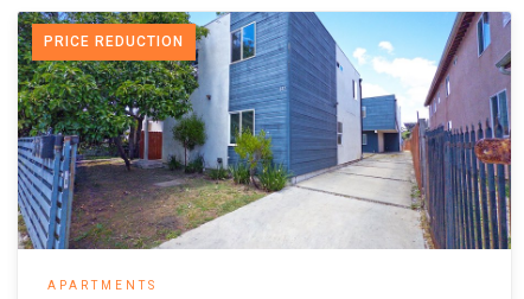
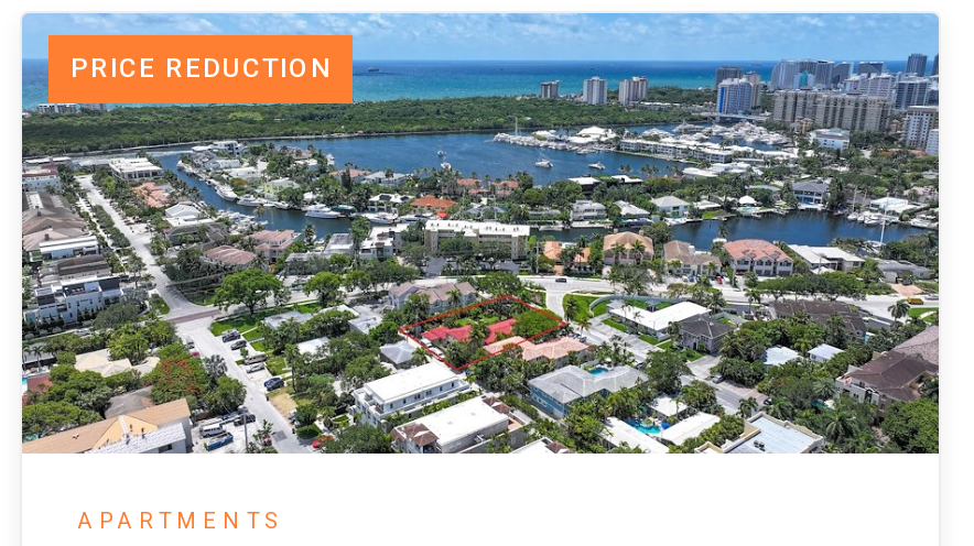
- [image]
+ [image]
